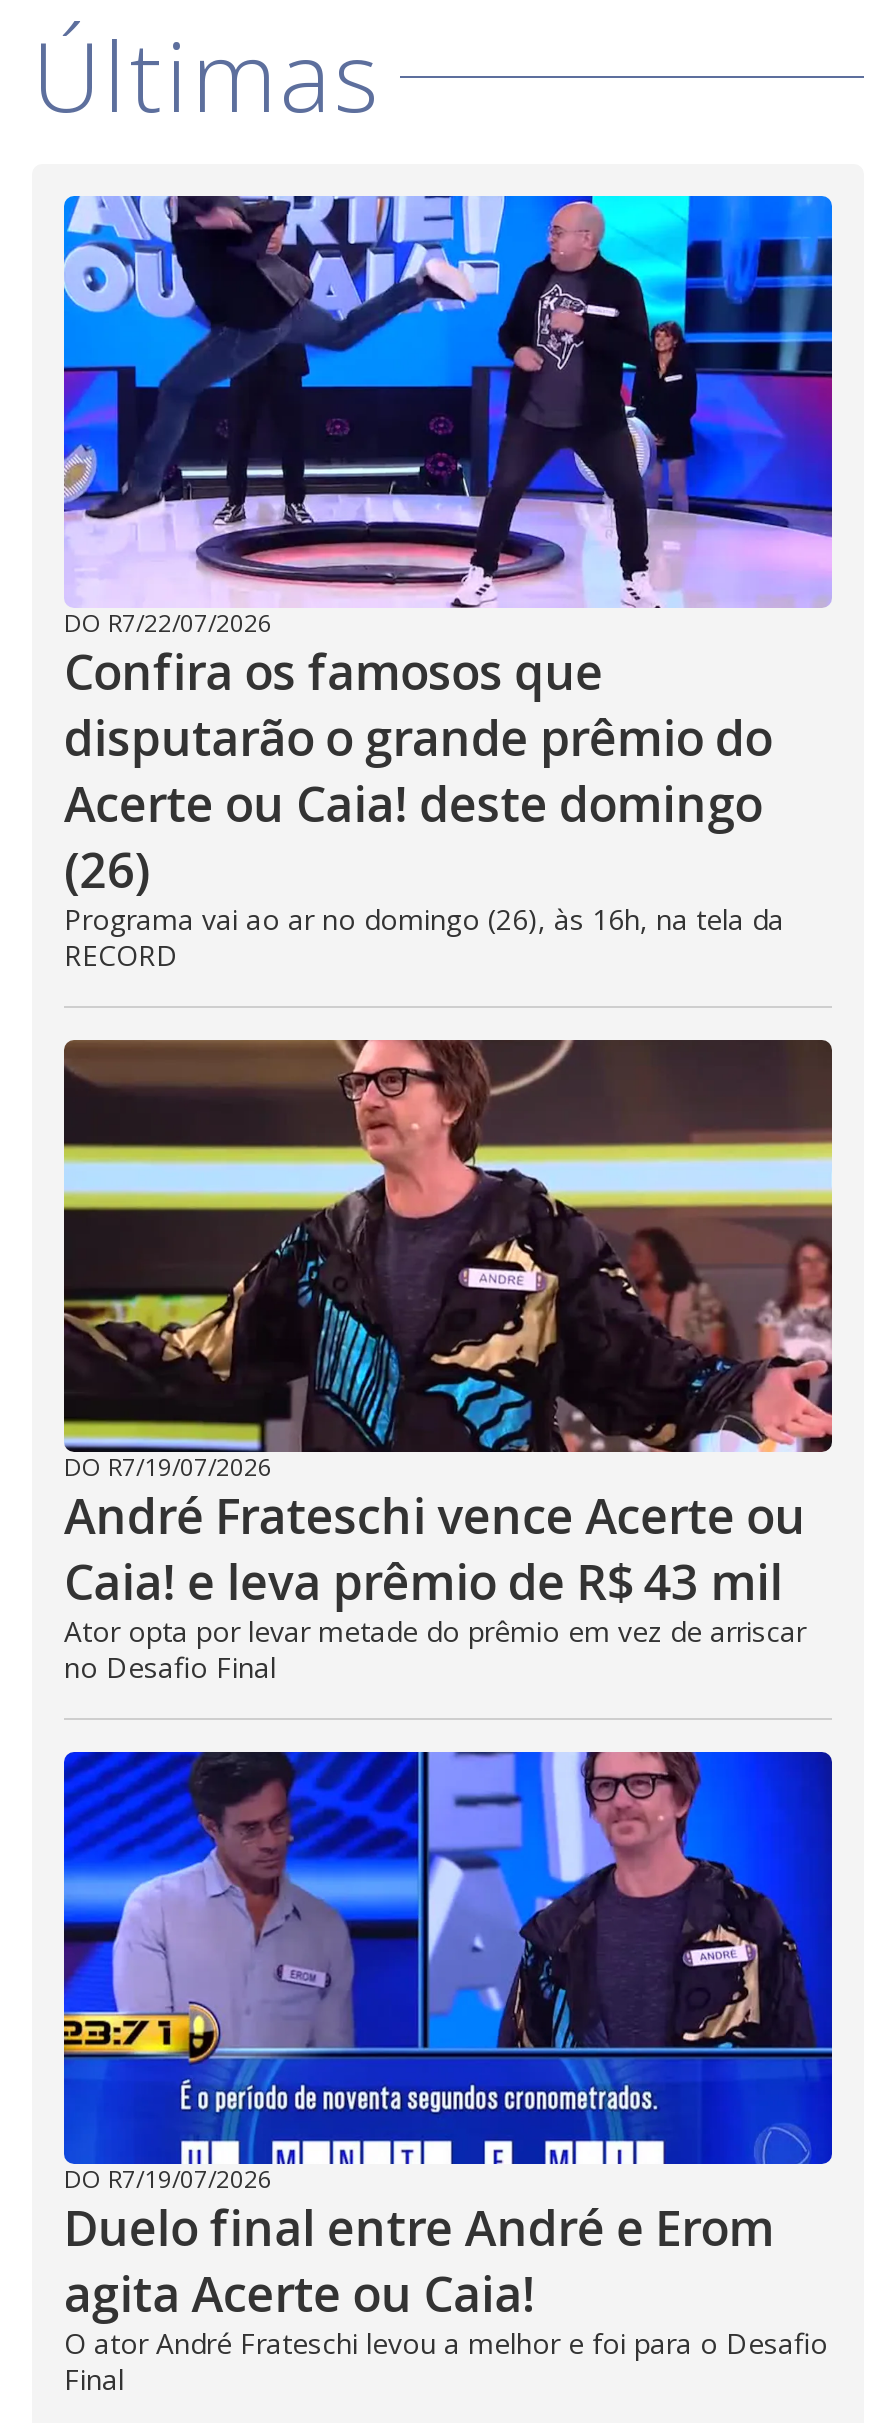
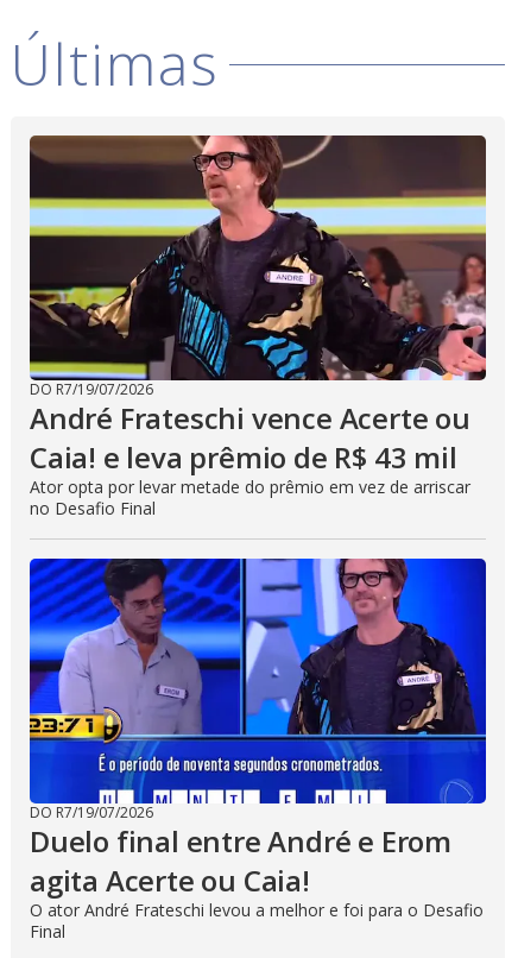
- [image]
- DO R7/22/07/2026
- Confira os famosos que
- disputarão o grande prêmio do
- Acerte ou Caia! deste domingo
- (26)
- Programa vai ao ar no domingo (26), às 16h, na tela da
- RECORD
